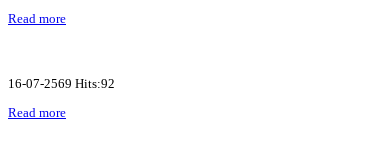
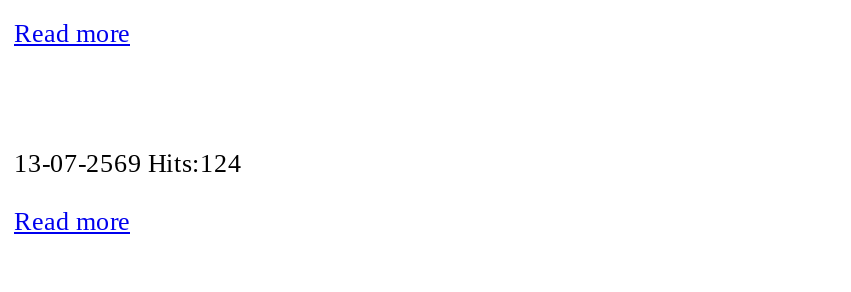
- 16-07-2569 Hits:92
+ 13-07-2569 Hits:124
